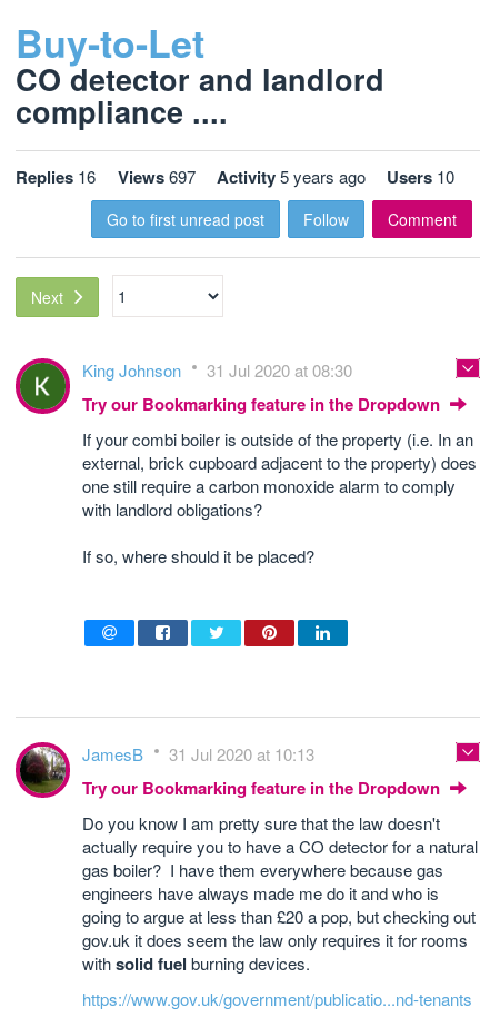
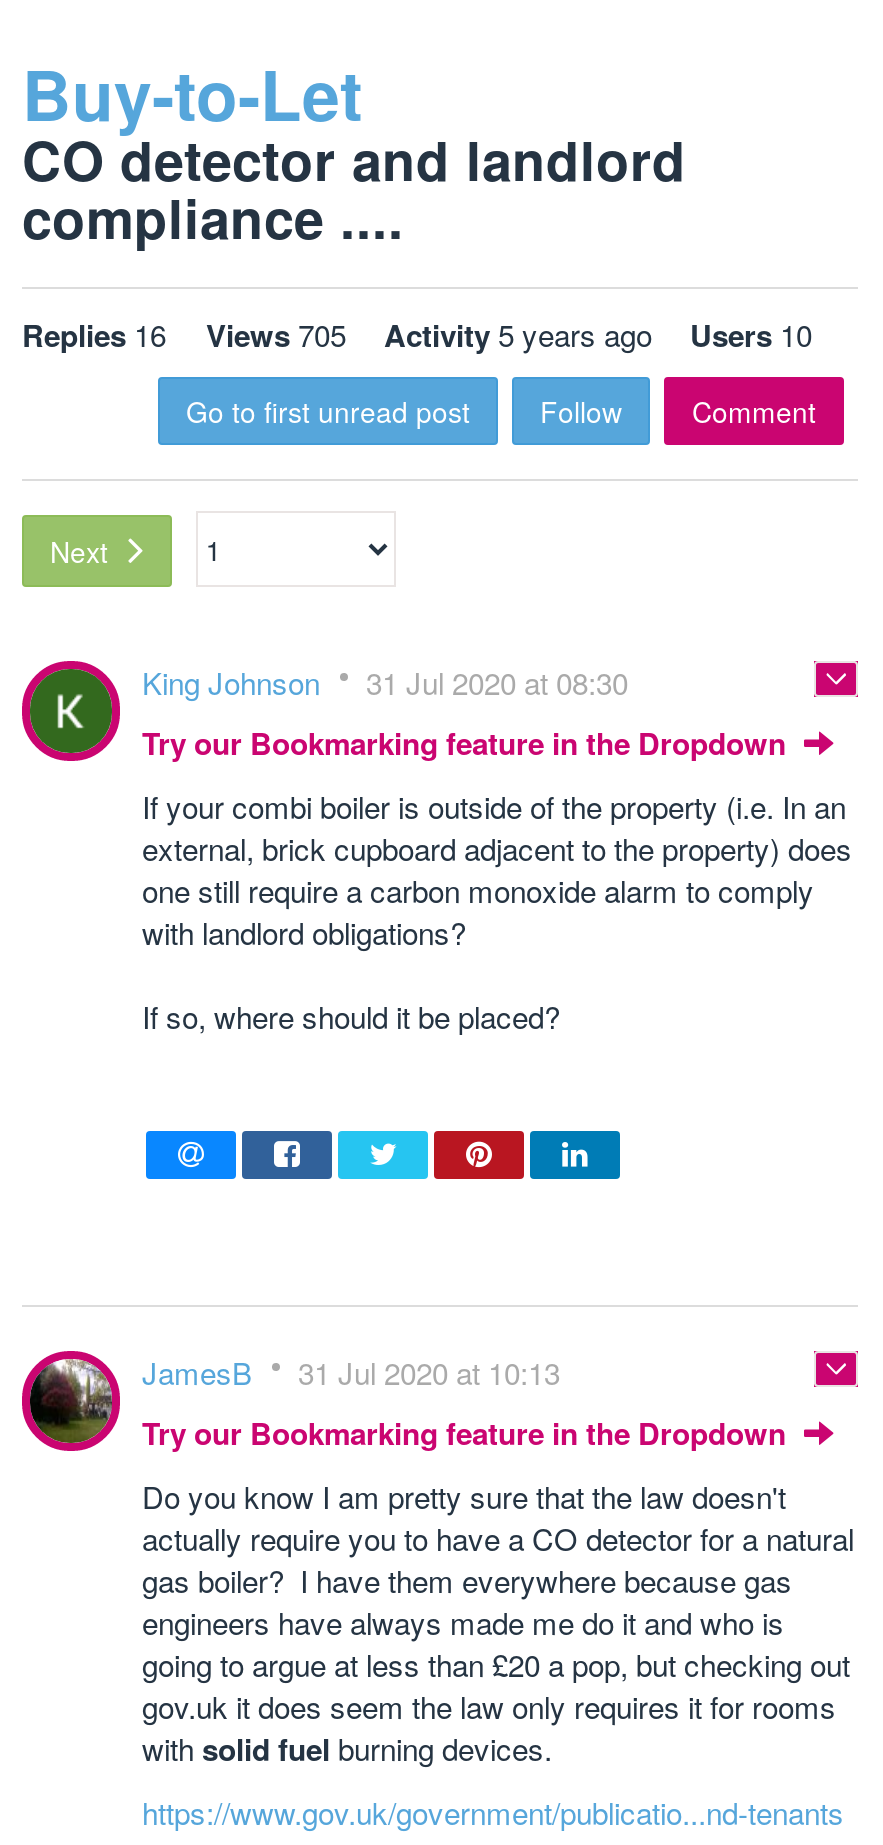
- Replies 16 Views 697 Activity 5 years ago Users 10
+ Replies 16 Views 705 Activity 5 years ago Users 10
